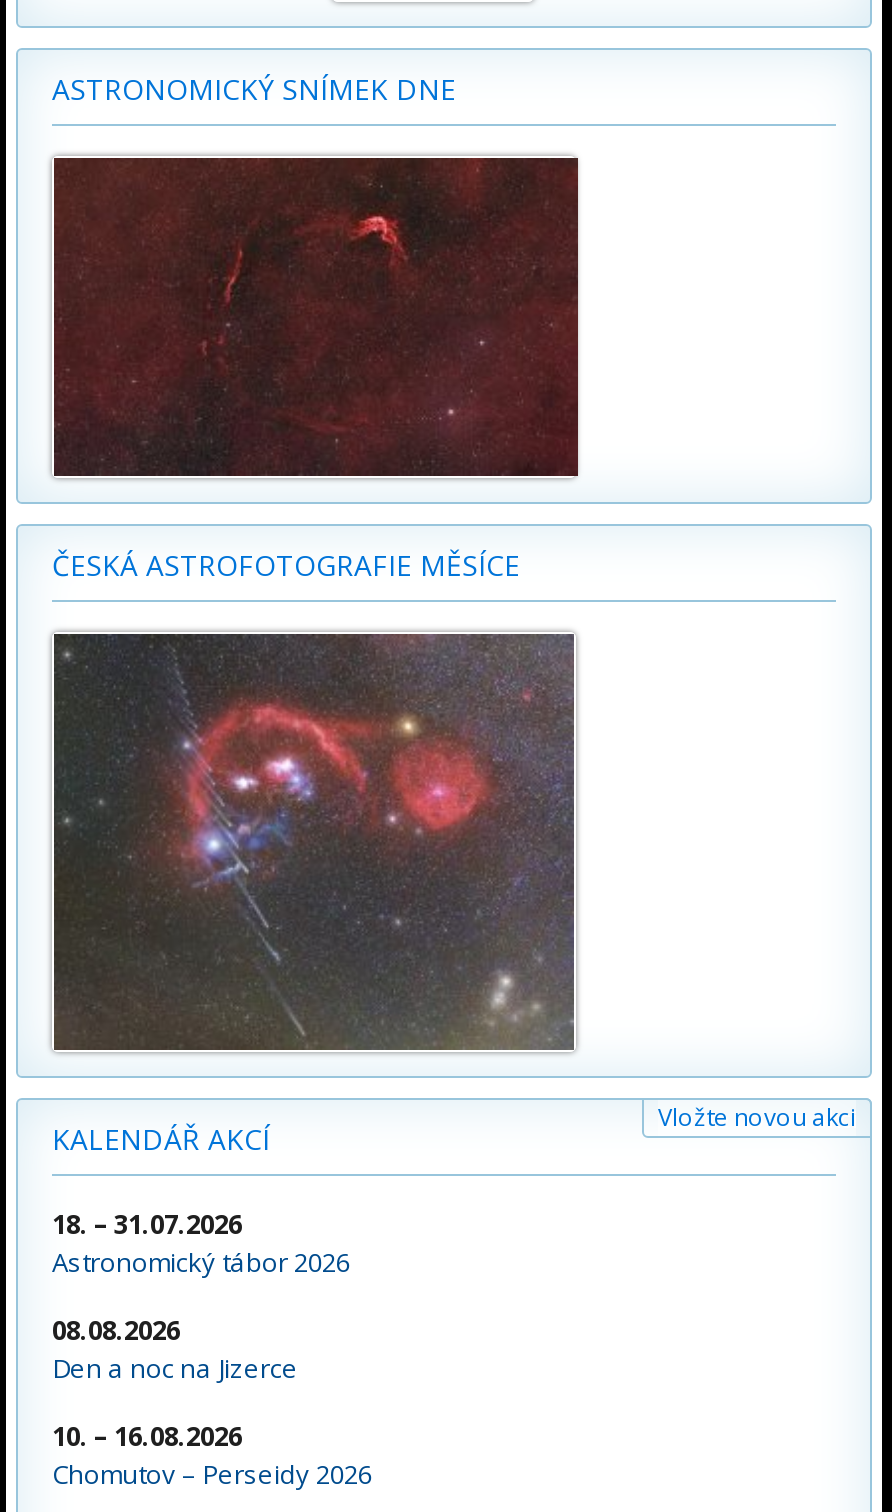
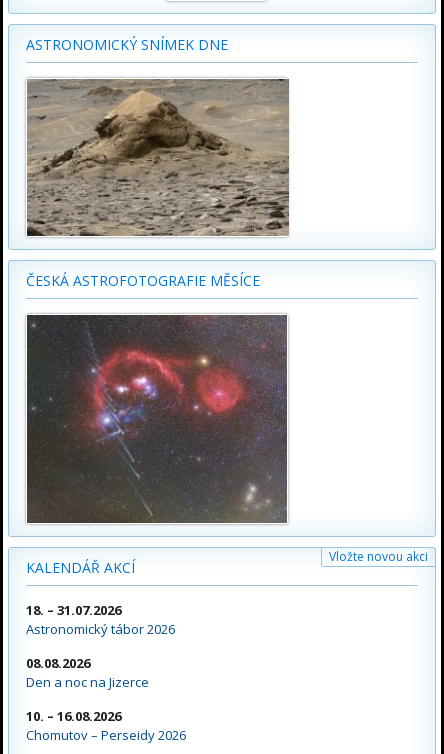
- [image]
+ [image]
